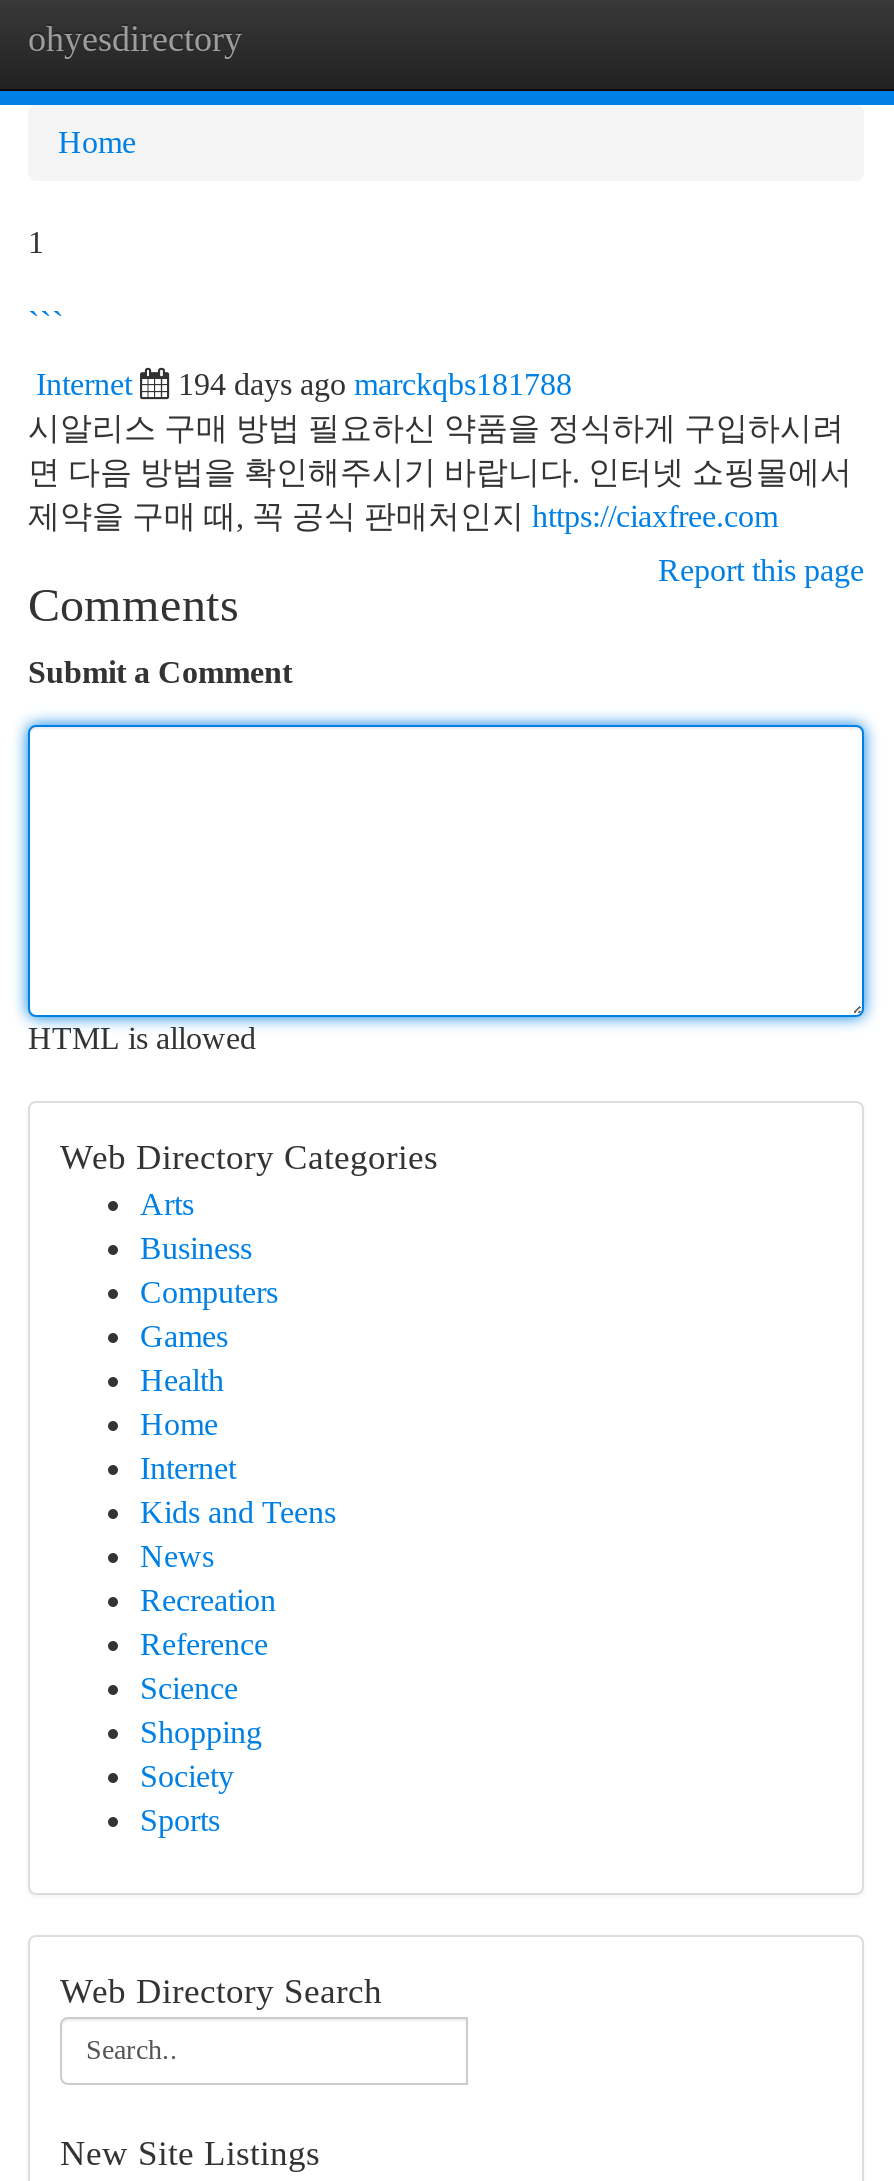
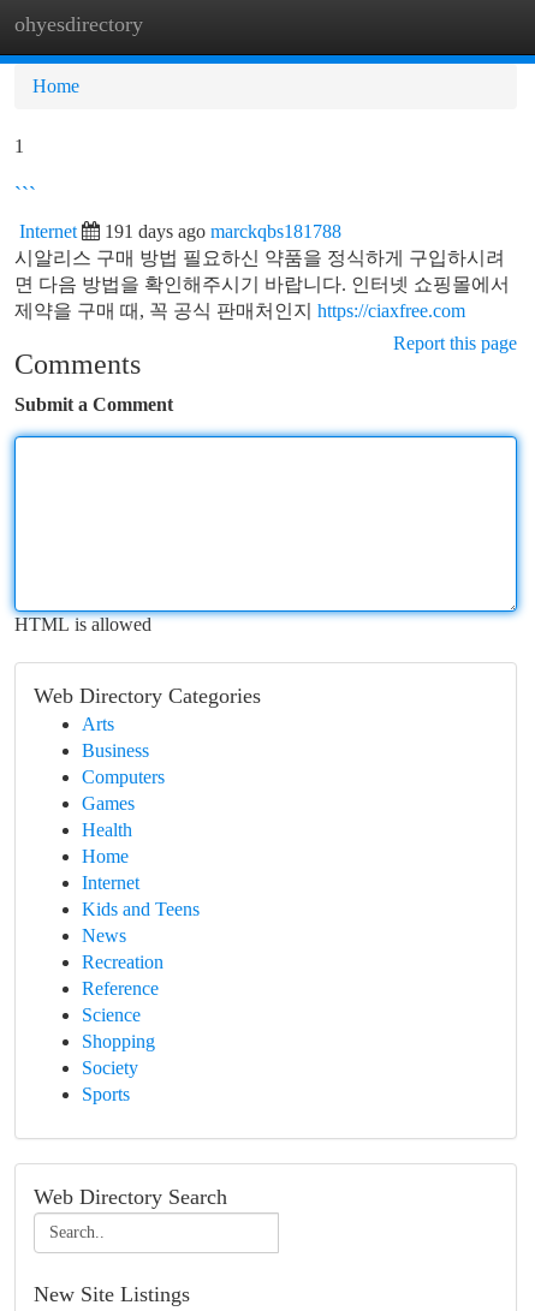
- 194 days ago marckqbs181788
+ 191 days ago marckqbs181788
